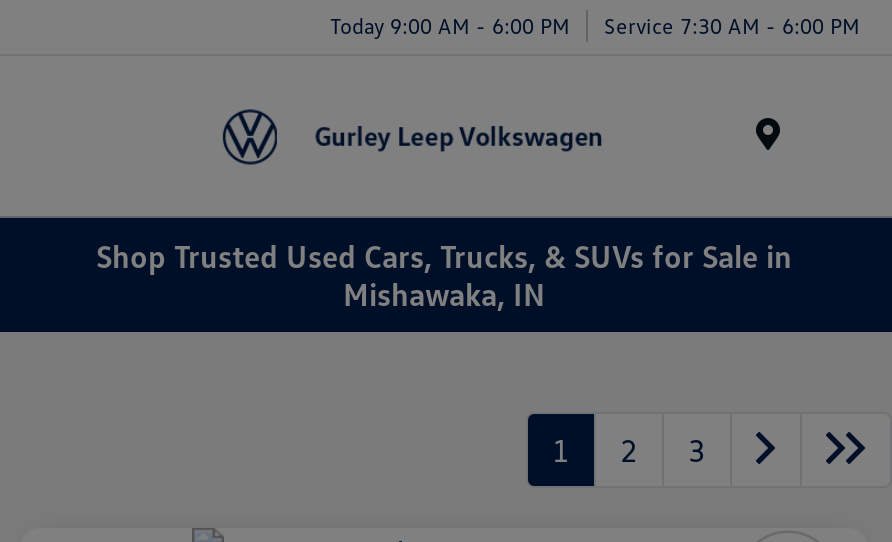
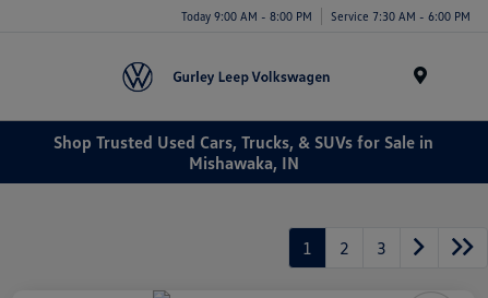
- Today 9:00 AM - 6:00 PM Service 7:30 AM - 6:00 PM
+ Today 9:00 AM - 8:00 PM Service 7:30 AM - 6:00 PM
